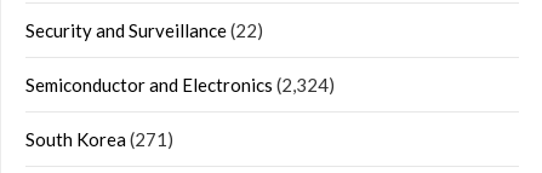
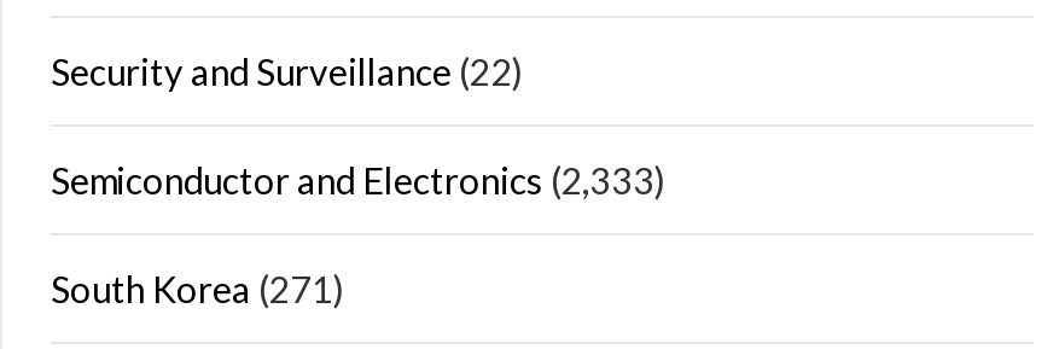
- Semiconductor and Electronics (2,324)
+ Semiconductor and Electronics (2,333)
